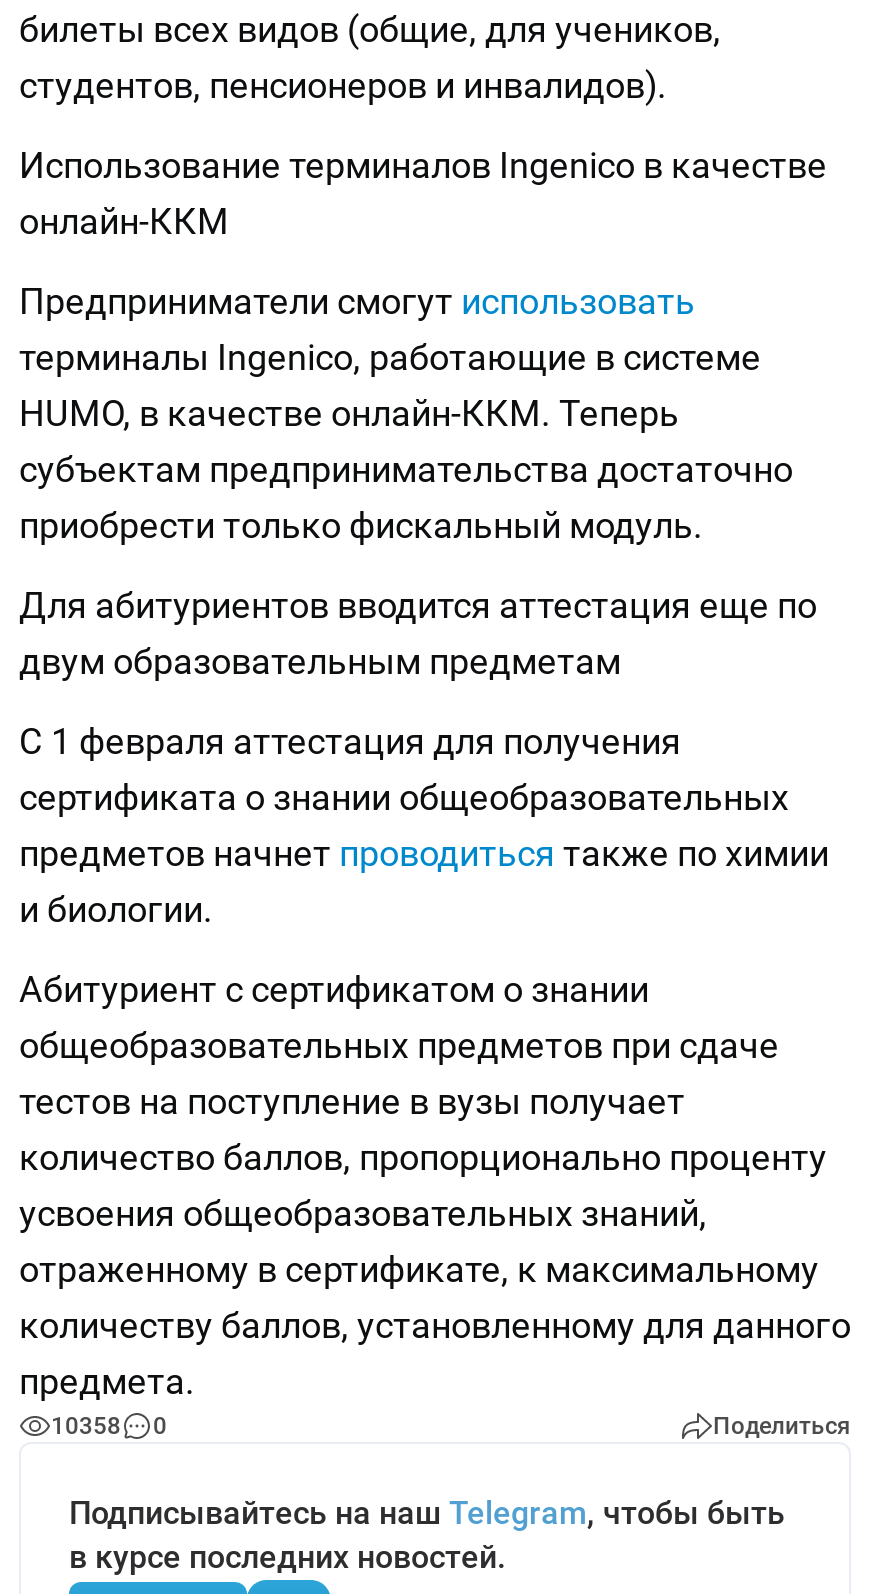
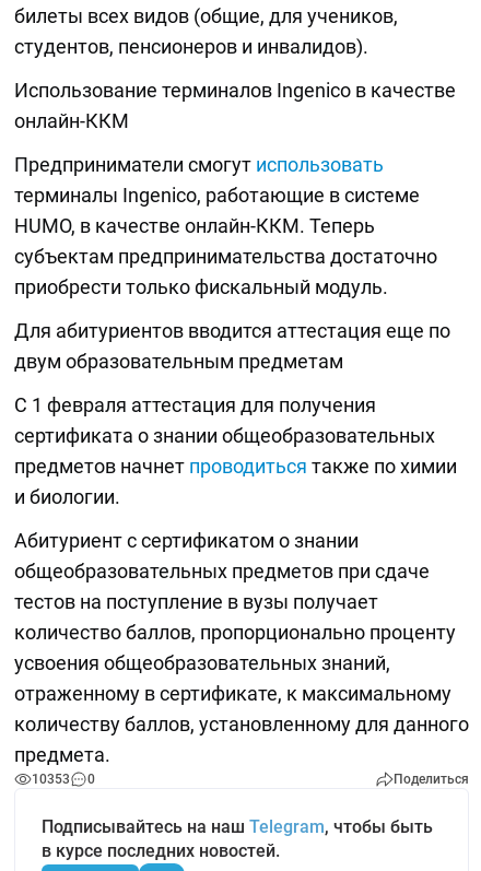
- 10358
+ 10353
